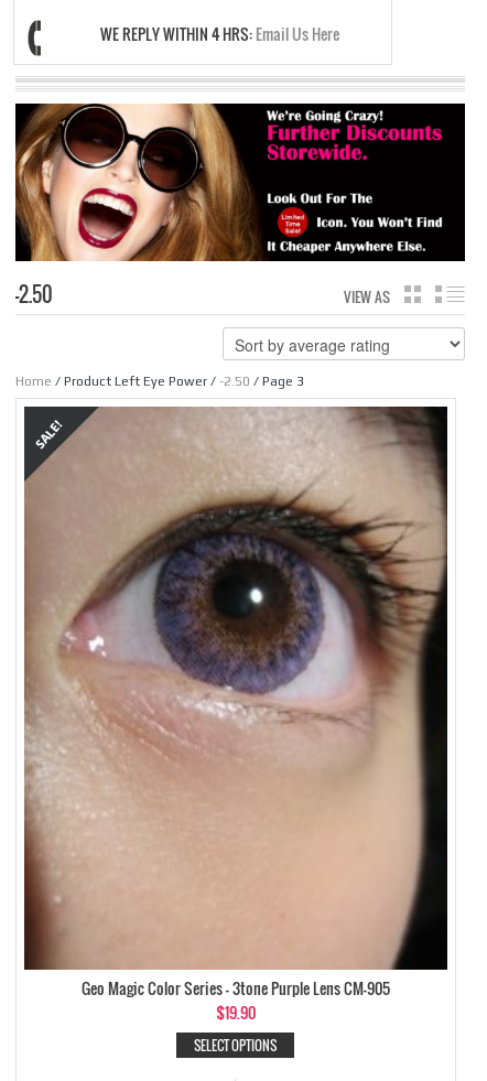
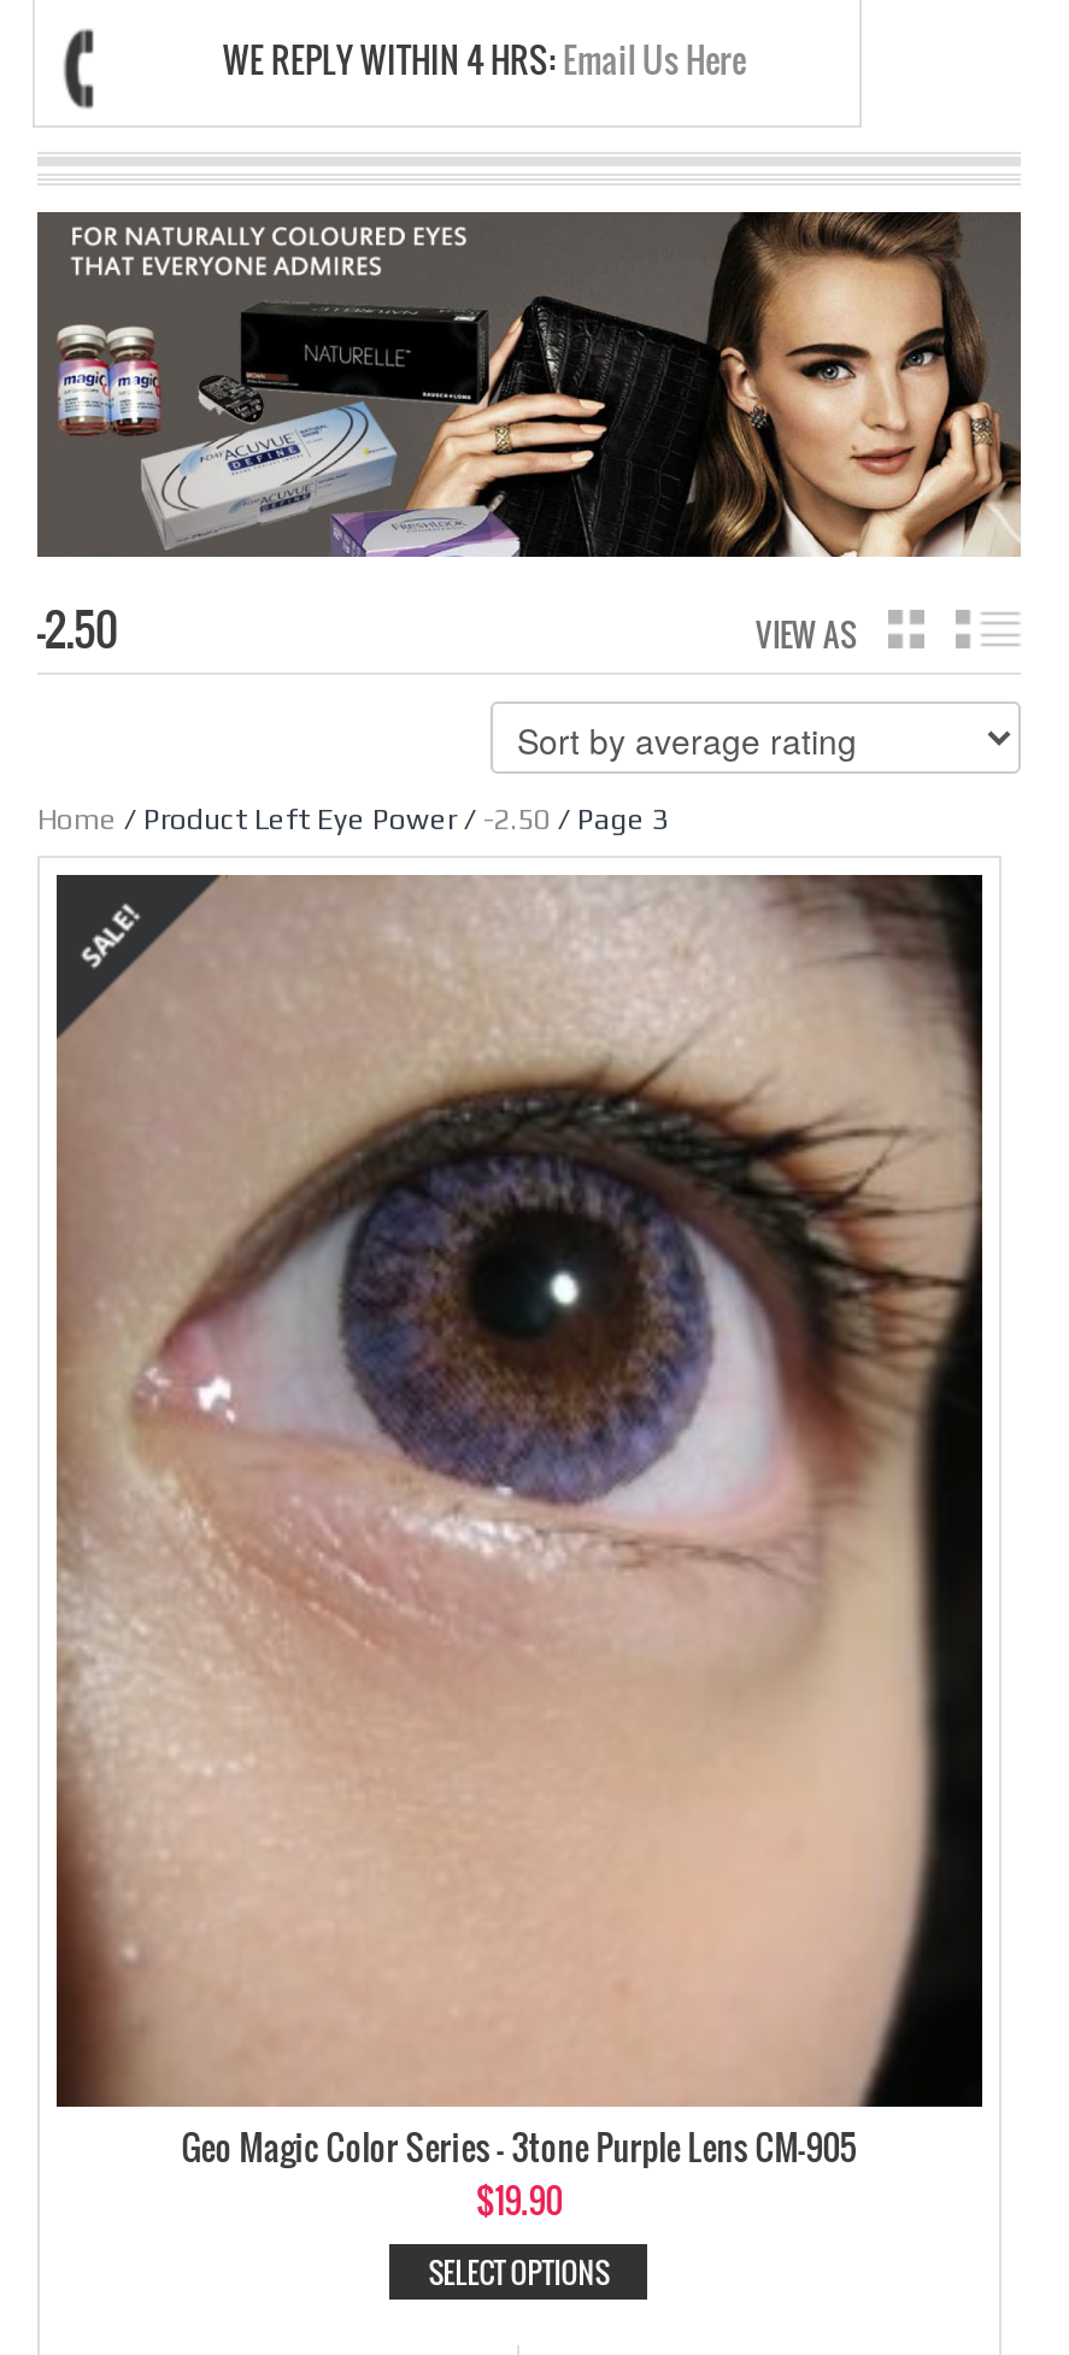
- [image]
+ [image]
